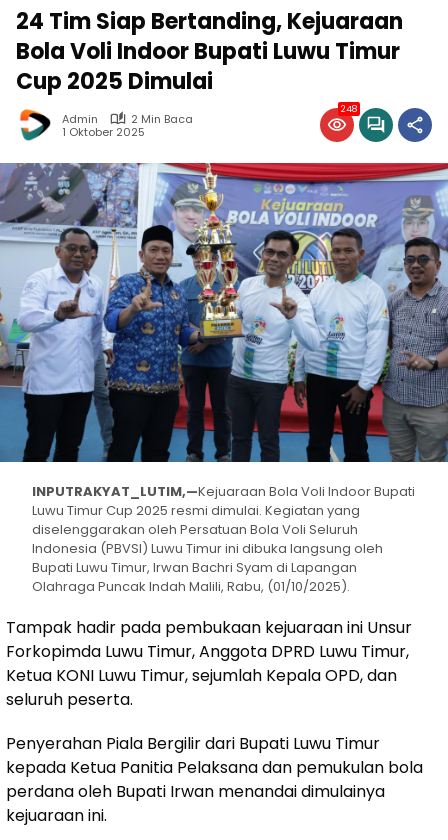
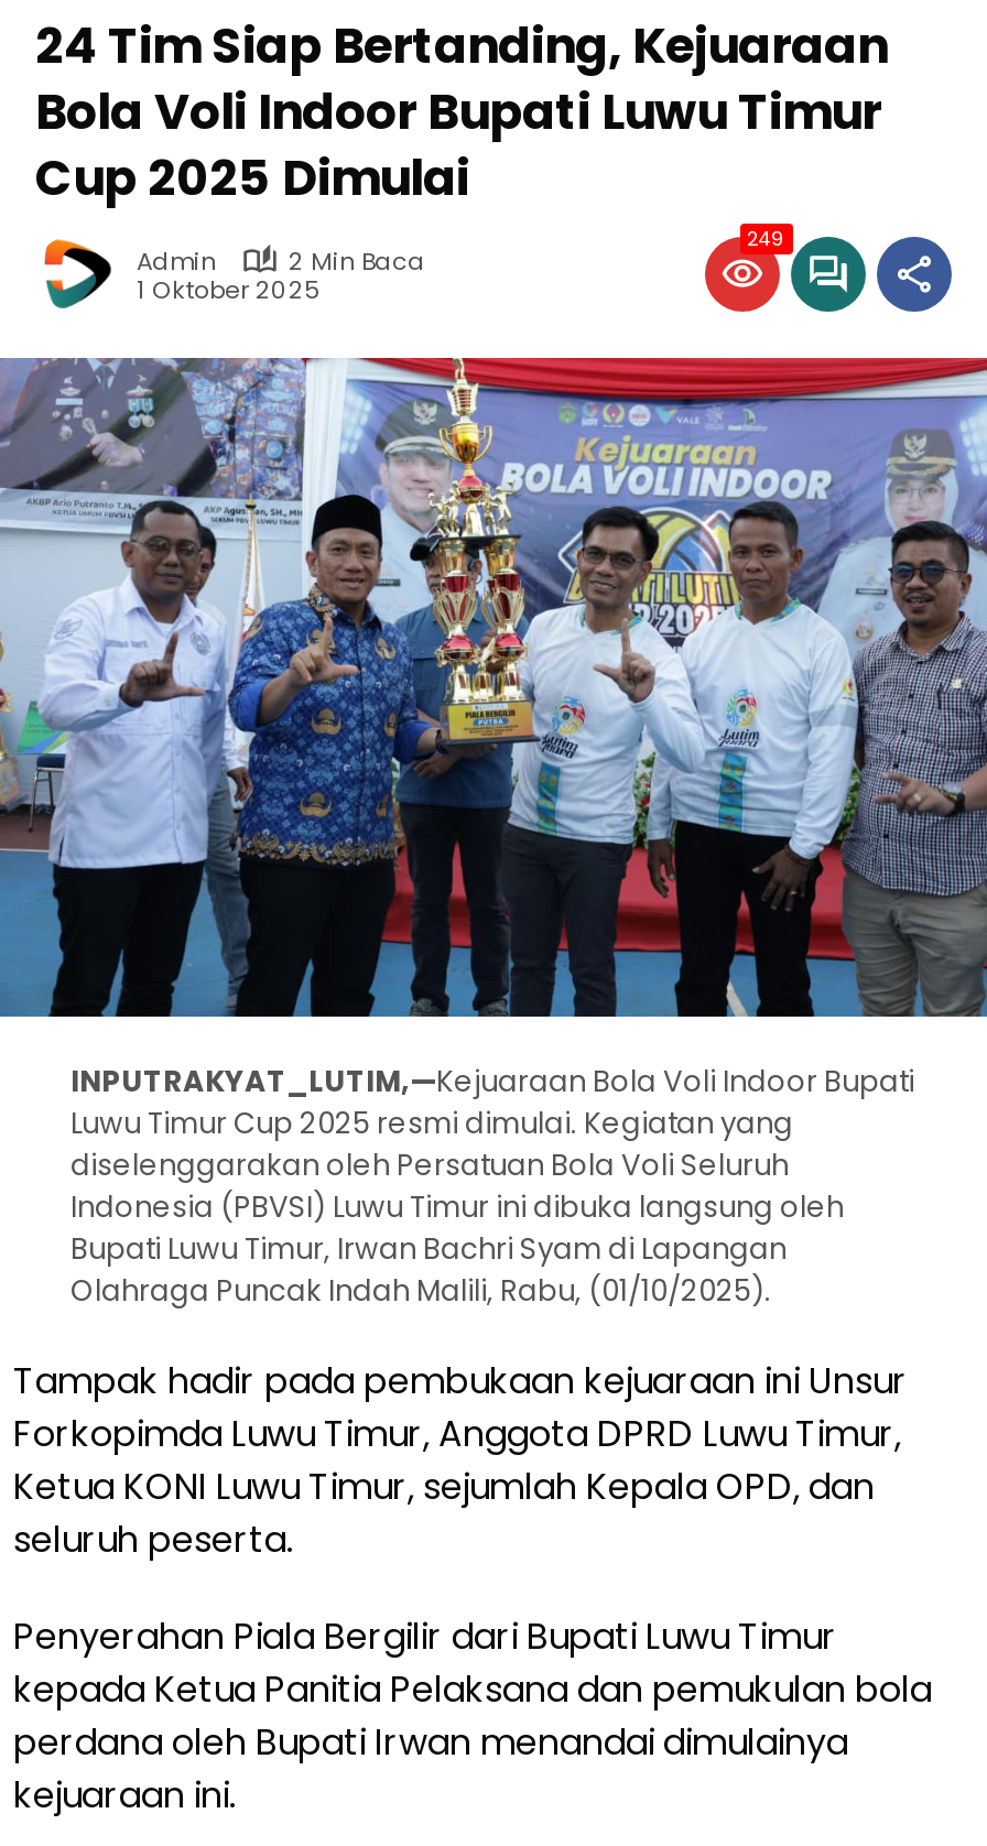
- 248
+ 249
